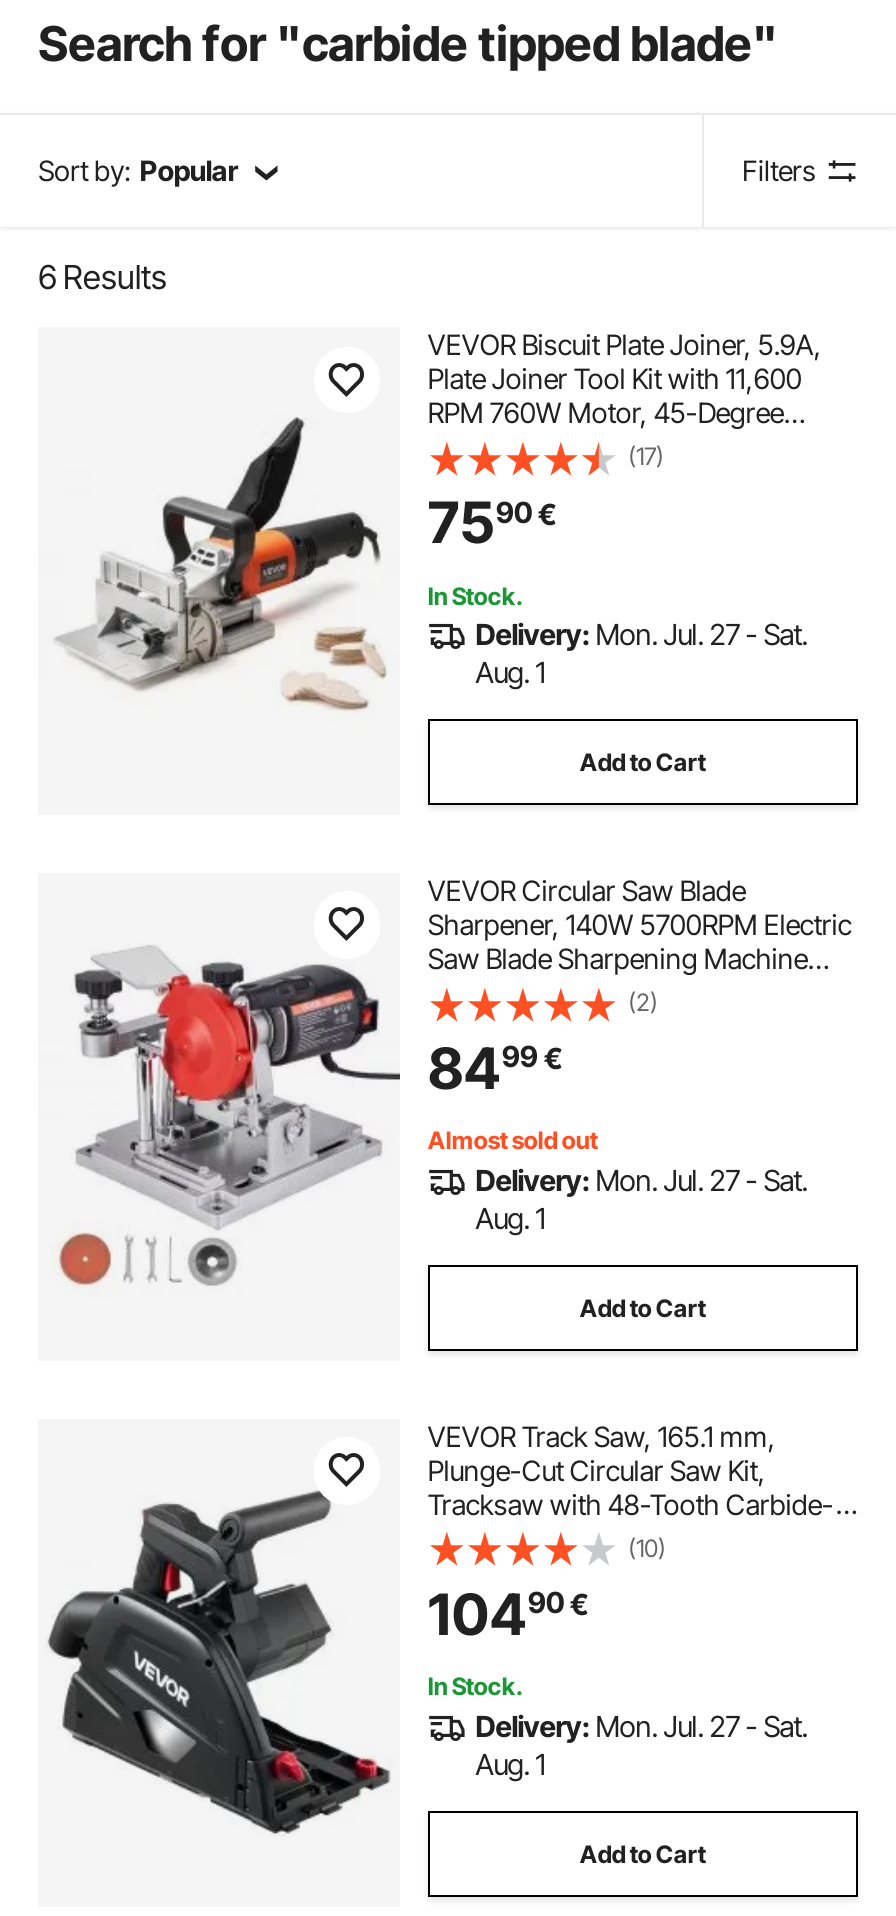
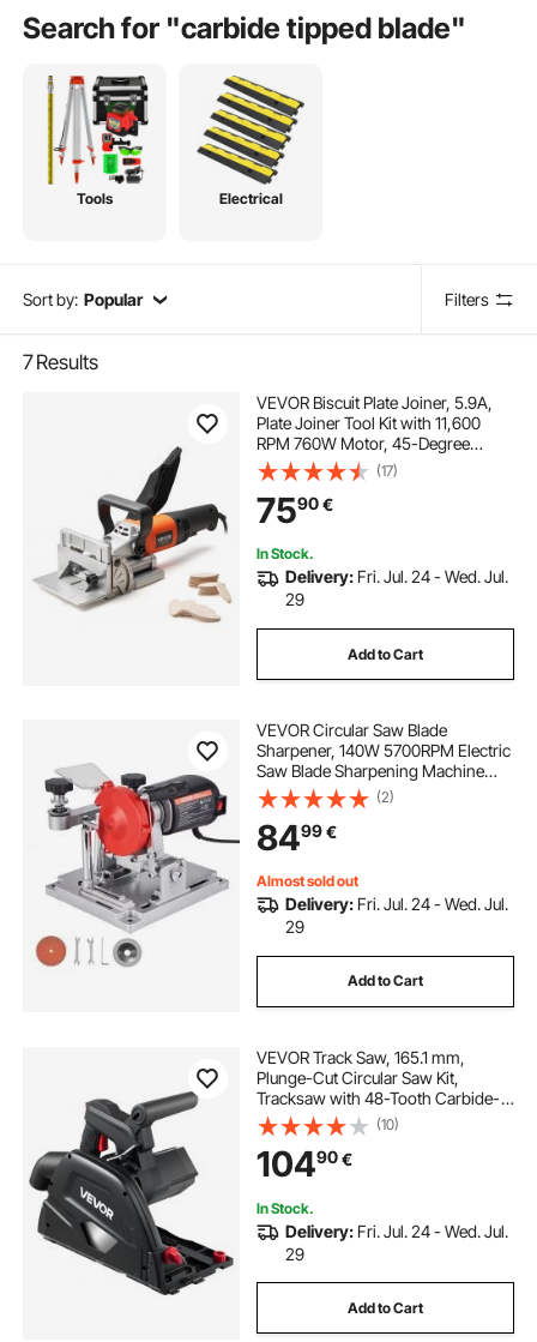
+ [image]
+ Tools
+ Electrical

+ [image]

- 6 Results
+ 7 Results

- Delivery: Mon. Jul. 27 - Sat.
- Aug. 1
+ Delivery: Fri. Jul. 24 - Wed. Jul.
+ 29

- Delivery: Mon. Jul. 27 - Sat.
- Aug. 1
+ Delivery: Fri. Jul. 24 - Wed. Jul.
+ 29

- Delivery: Mon. Jul. 27 - Sat.
- Aug. 1
+ Delivery: Fri. Jul. 24 - Wed. Jul.
+ 29
